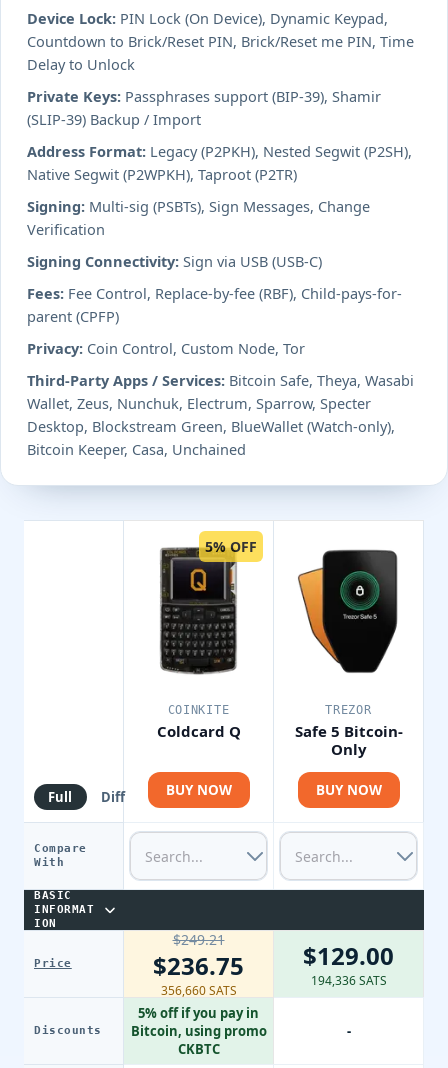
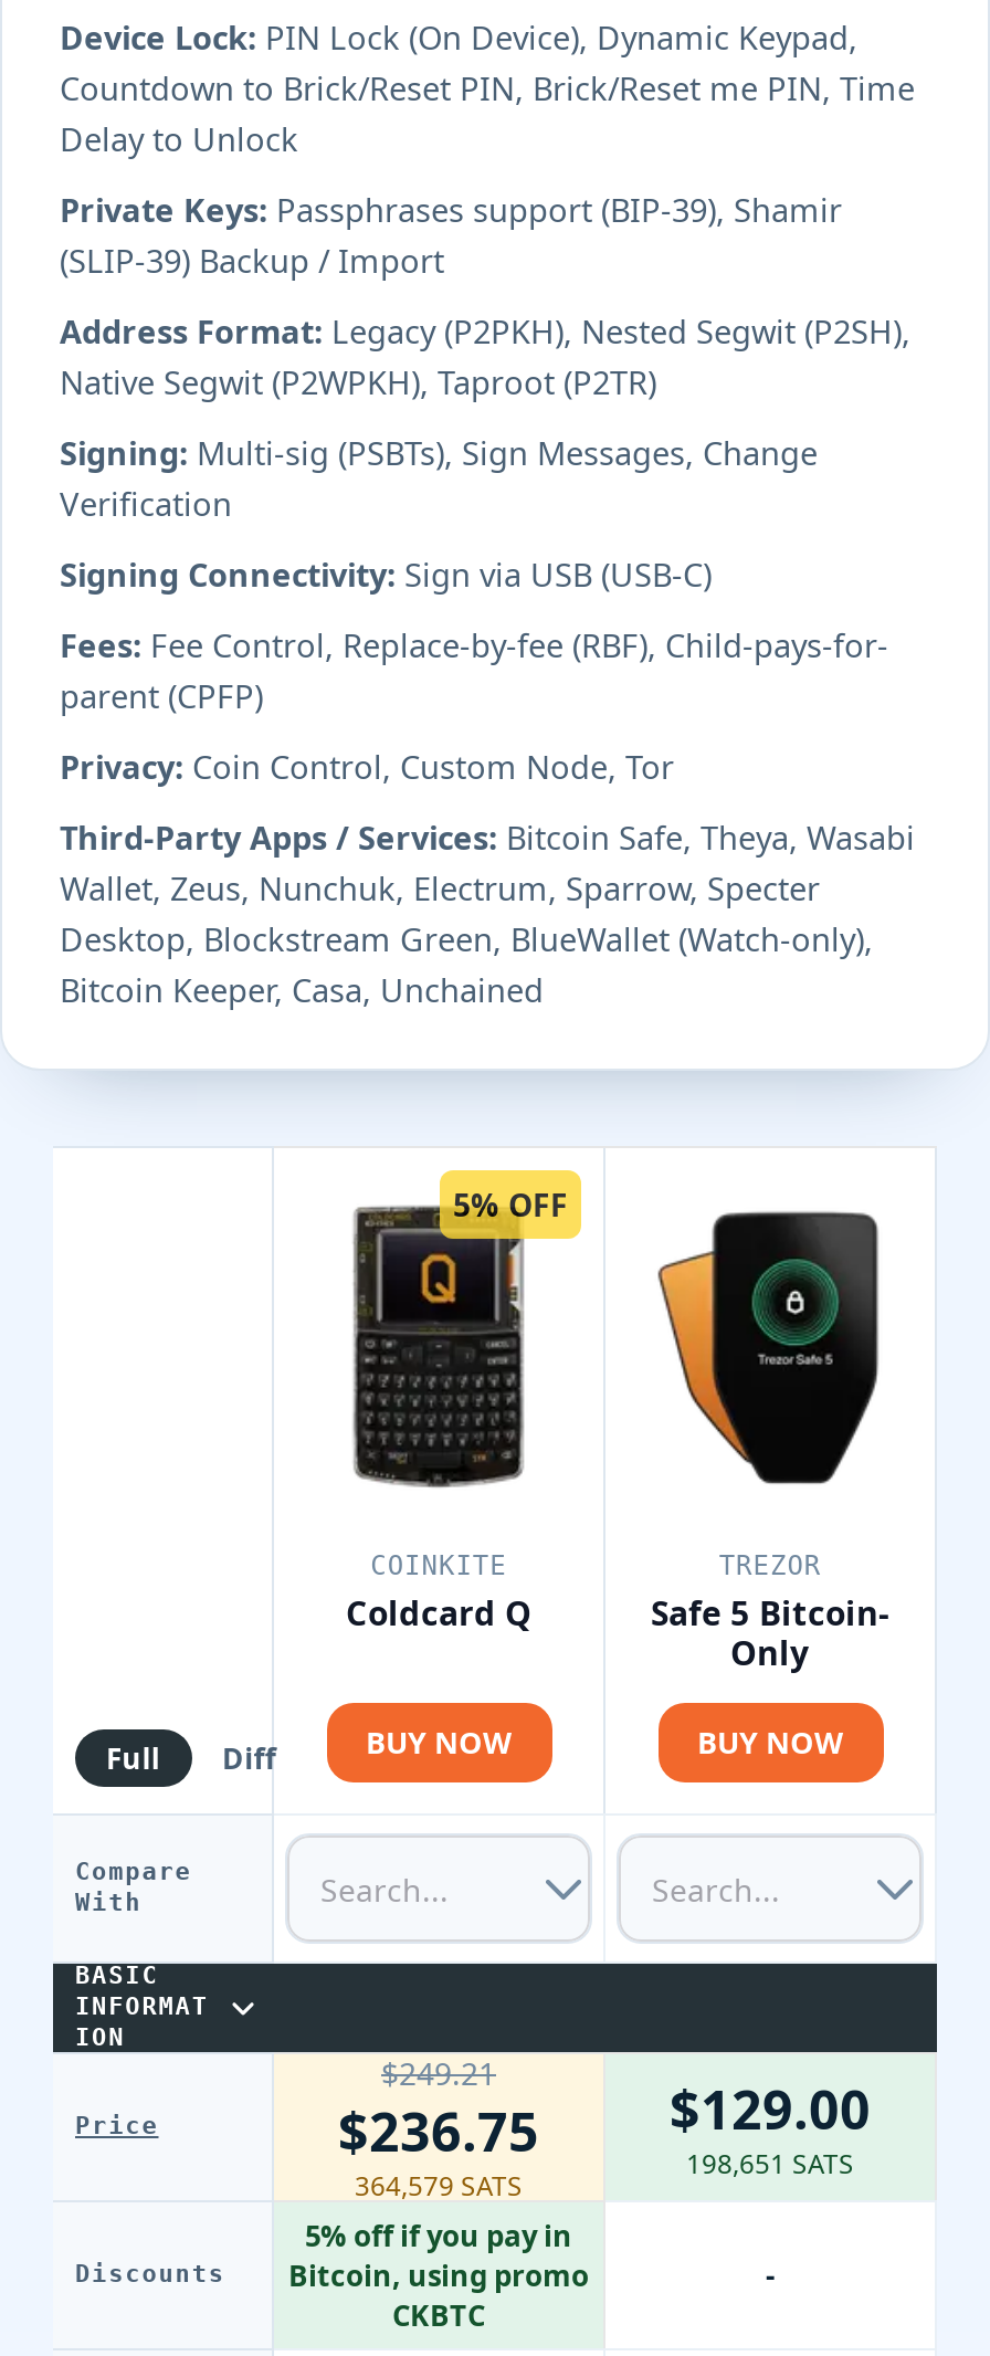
- 194,336 SATS
+ 198,651 SATS

- 356,660 SATS
+ 364,579 SATS
